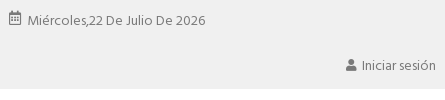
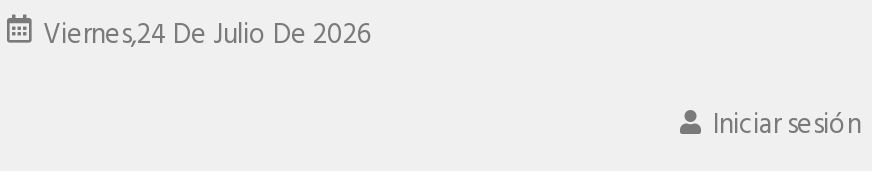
- Miércoles,22 De Julio De 2026
+ Viernes,24 De Julio De 2026
